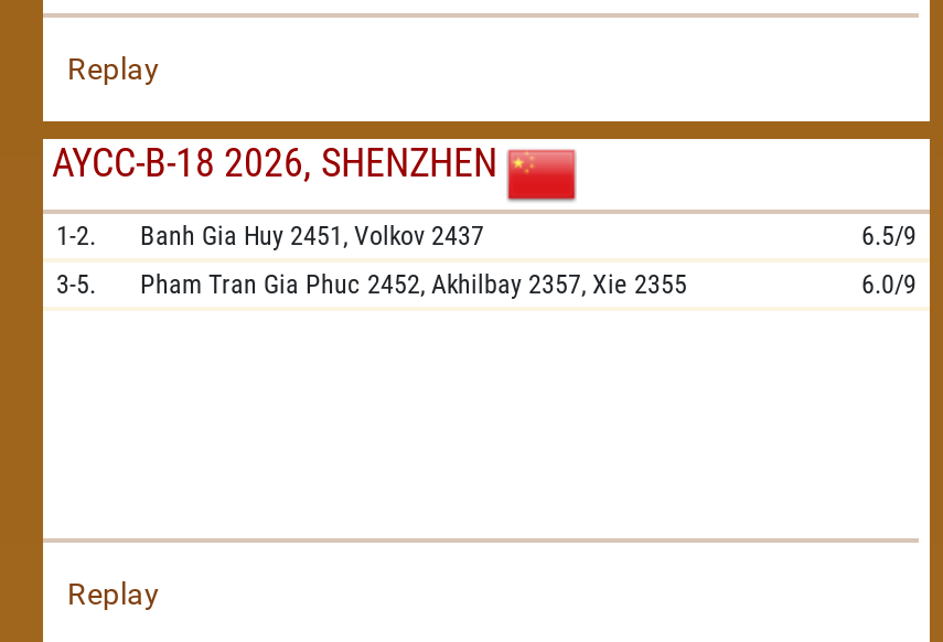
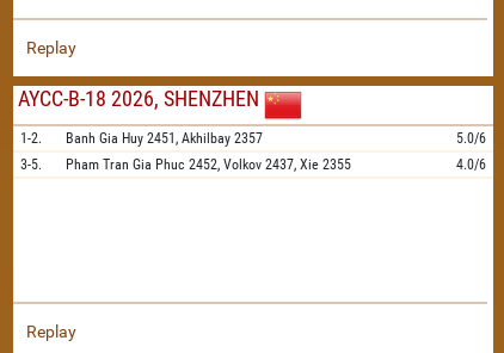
- Banh Gia Huy 2451, Volkov 2437
+ Banh Gia Huy 2451, Akhilbay 2357

- 6.5/9
+ 5.0/6

- Pham Tran Gia Phuc 2452, Akhilbay 2357, Xie 2355
+ Pham Tran Gia Phuc 2452, Volkov 2437, Xie 2355

- 6.0/9
+ 4.0/6
